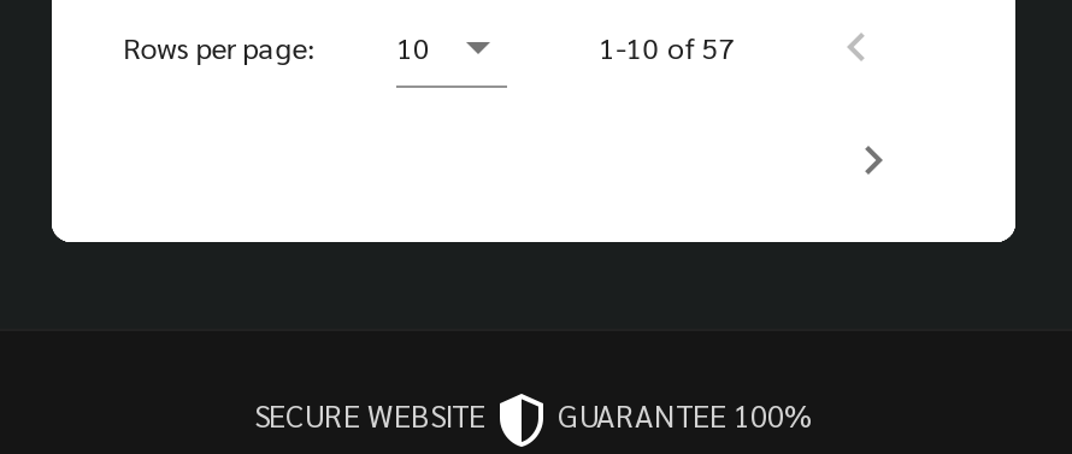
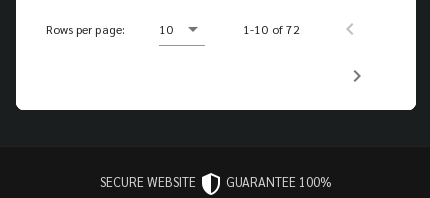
- 1-10 of 57
+ 1-10 of 72
